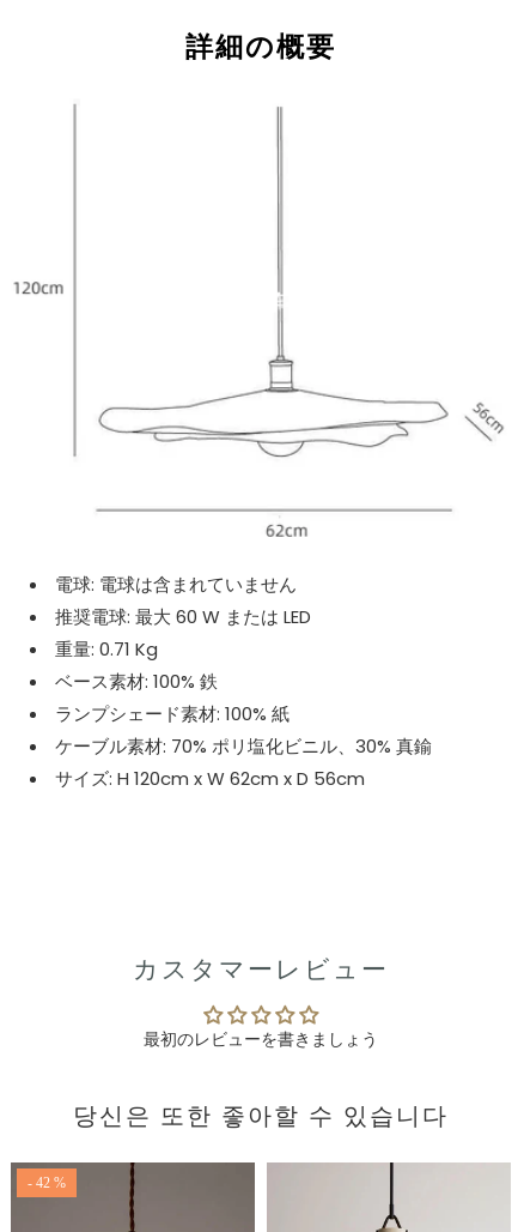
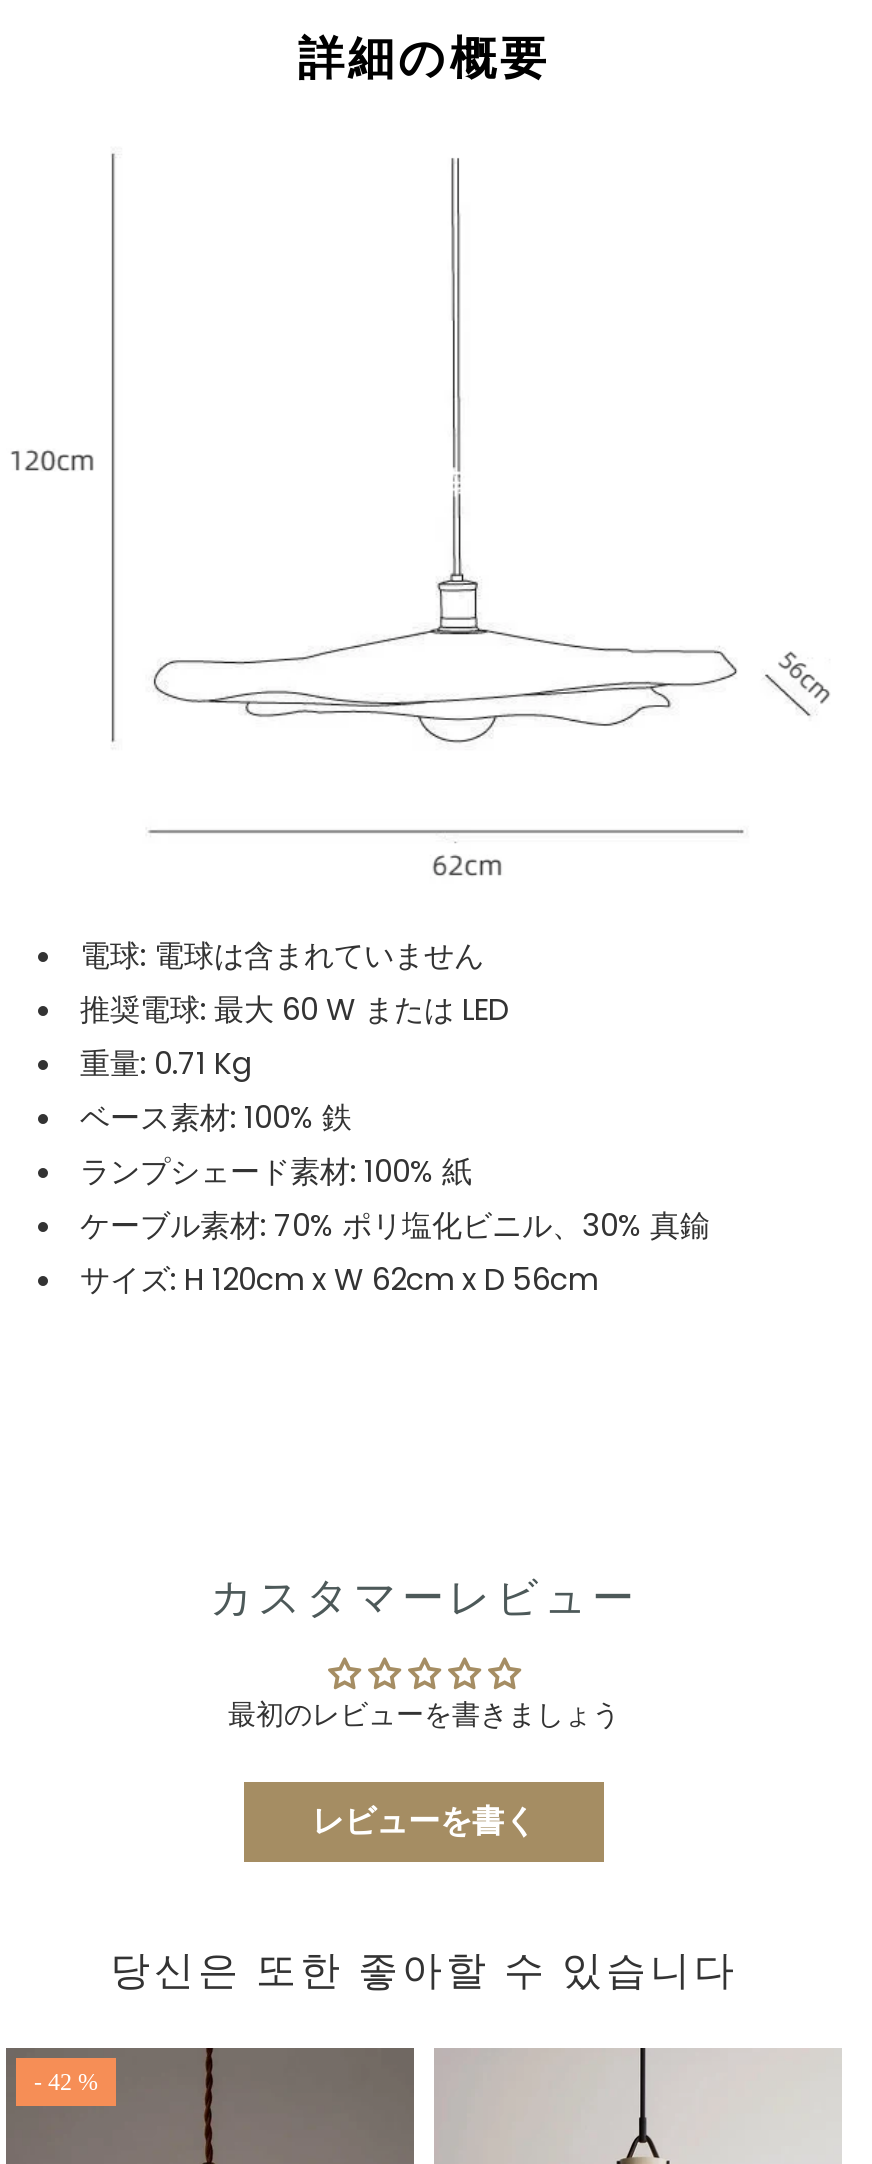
+ レビューを書く
